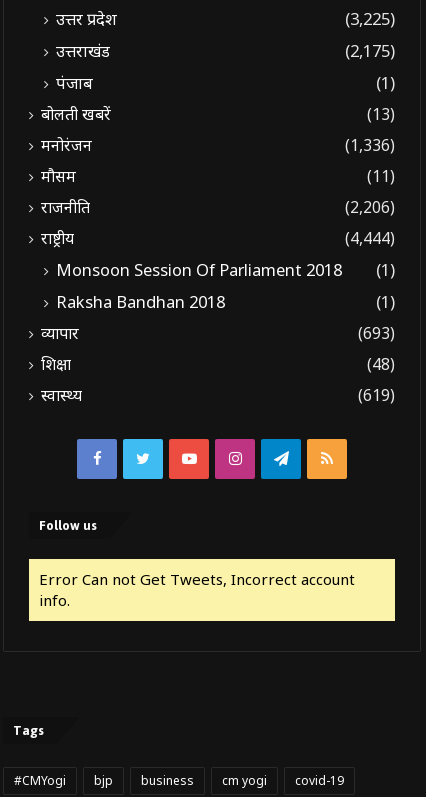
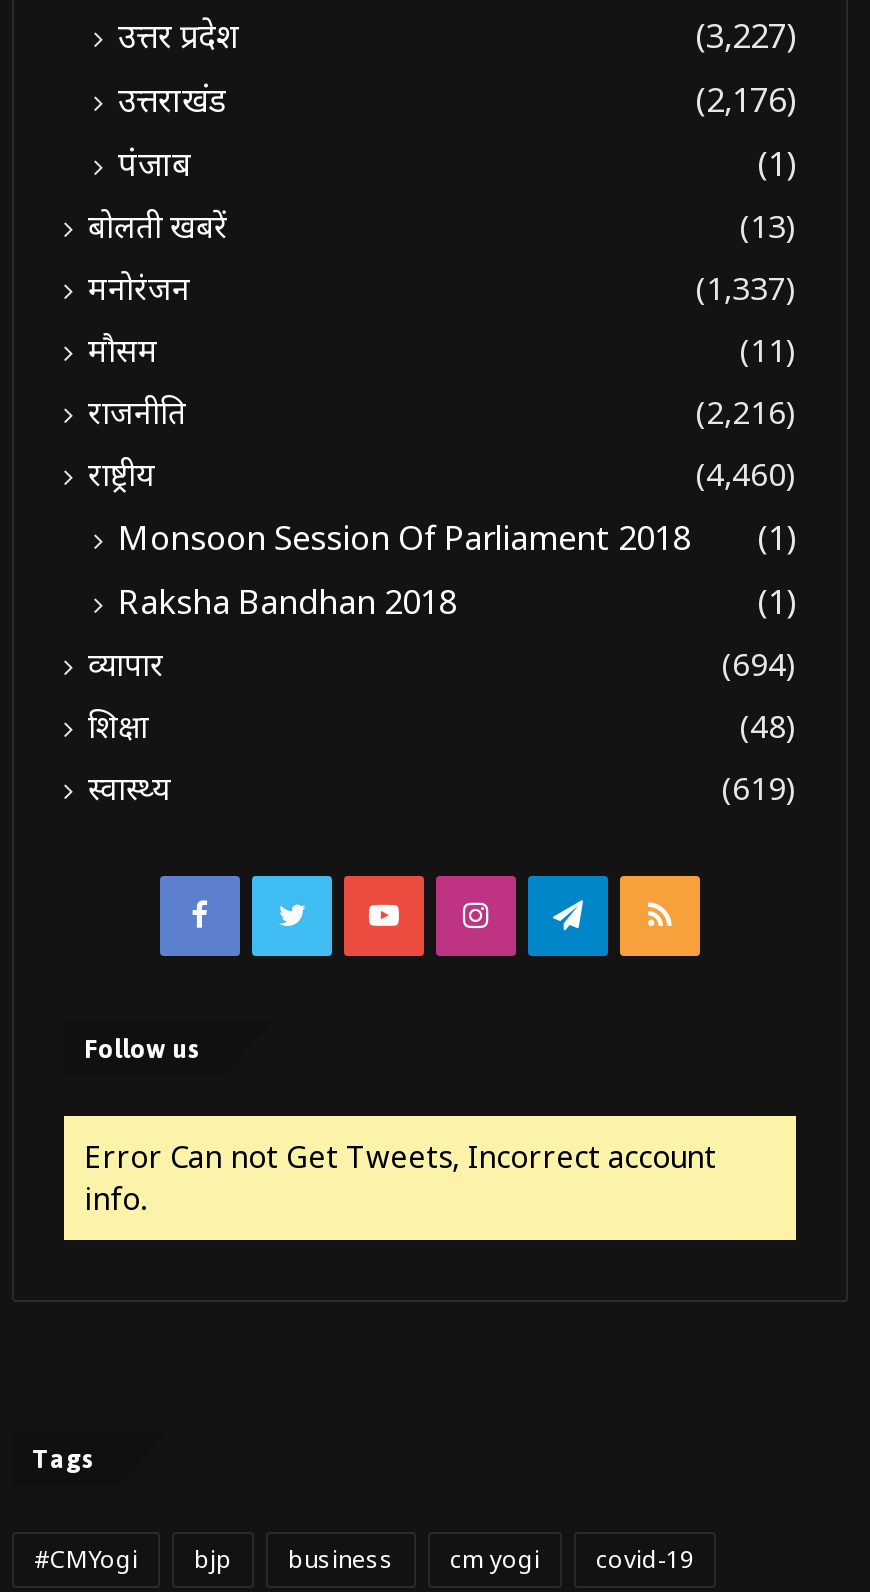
- (3,225)
+ (3,227)

- (2,175)
+ (2,176)

- (1,336)
+ (1,337)

- (2,206)
+ (2,216)

- (4,444)
+ (4,460)

- (693)
+ (694)
